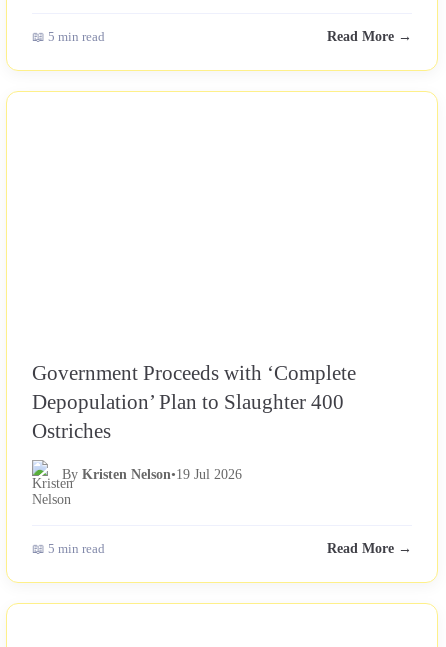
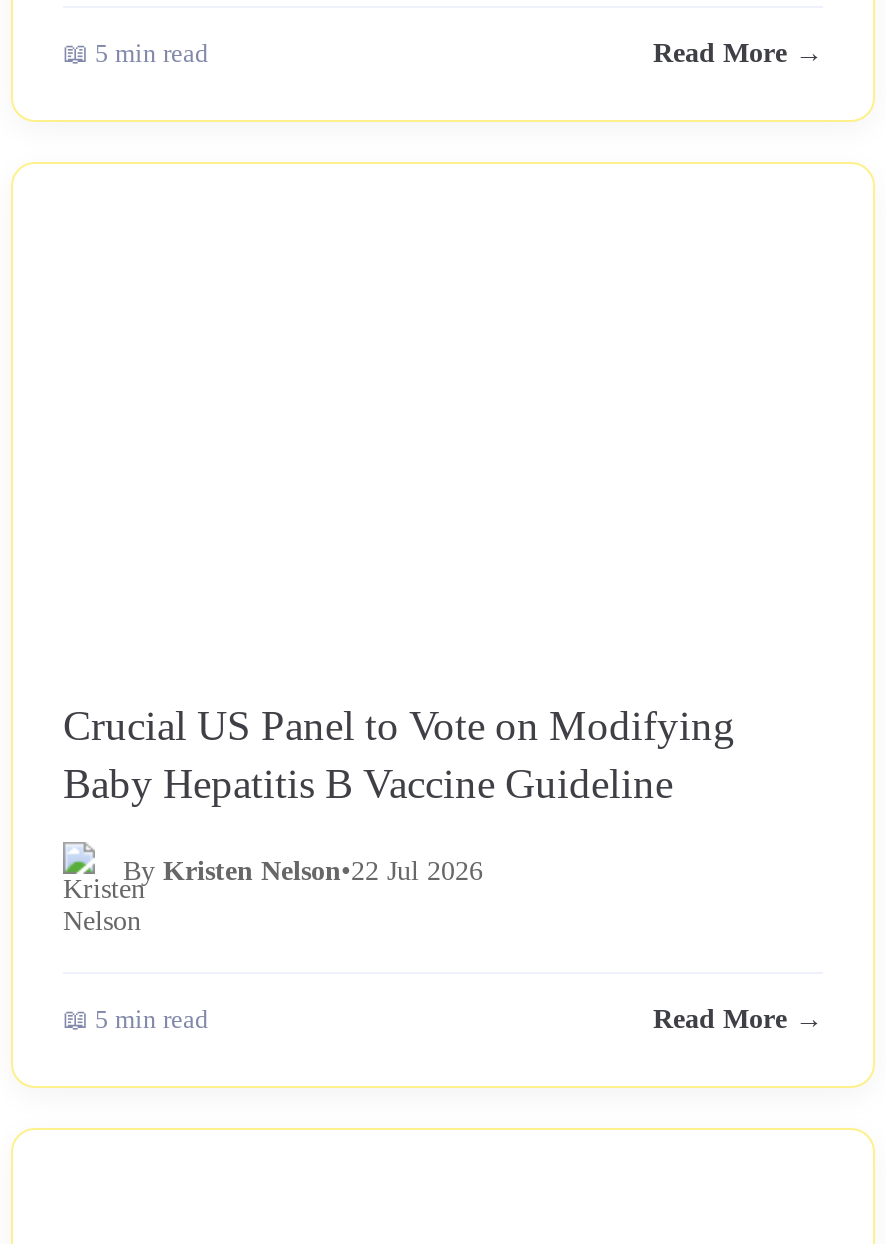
- Government Proceeds with ‘Complete
- Depopulation’ Plan to Slaughter 400
- Ostriches
+ Crucial US Panel to Vote on Modifying
+ Baby Hepatitis B Vaccine Guideline

- By Kristen Nelson•19 Jul 2026
+ By Kristen Nelson•22 Jul 2026
